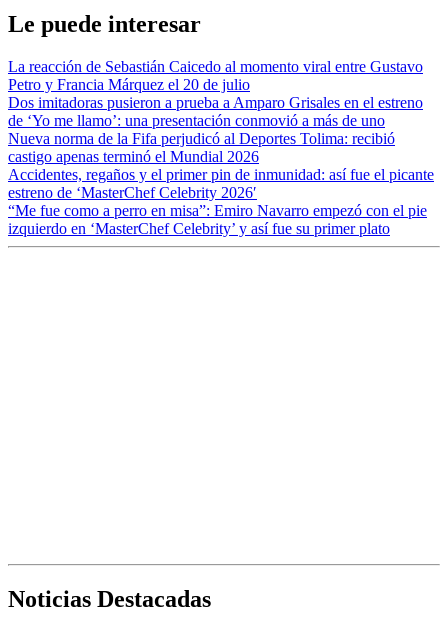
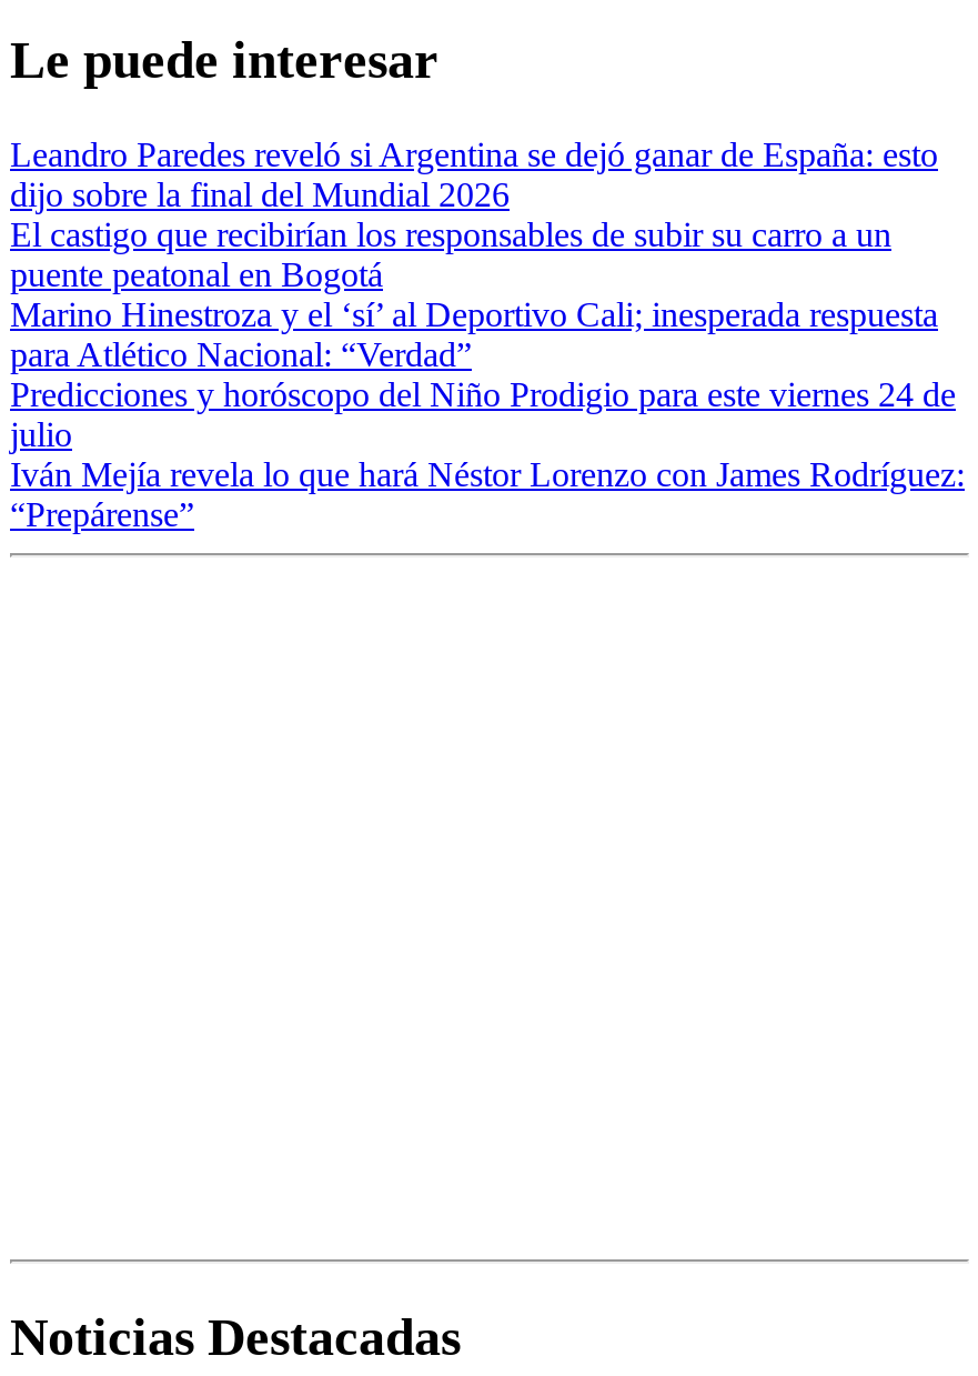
- La reacción de Sebastián Caicedo al momento viral entre Gustavo
- Petro y Francia Márquez el 20 de julio
- Dos imitadoras pusieron a prueba a Amparo Grisales en el estreno
- de ‘Yo me llamo’: una presentación conmovió a más de uno
- Nueva norma de la Fifa perjudicó al Deportes Tolima: recibió
- castigo apenas terminó el Mundial 2026
- Accidentes, regaños y el primer pin de inmunidad: así fue el picante
- estreno de ‘MasterChef Celebrity 2026′
- “Me fue como a perro en misa”: Emiro Navarro empezó con el pie
- izquierdo en ‘MasterChef Celebrity’ y así fue su primer plato
+ Leandro Paredes reveló si Argentina se dejó ganar de España: esto
+ dijo sobre la final del Mundial 2026
+ El castigo que recibirían los responsables de subir su carro a un
+ puente peatonal en Bogotá
+ Marino Hinestroza y el ‘sí’ al Deportivo Cali; inesperada respuesta
+ para Atlético Nacional: “Verdad”
+ Predicciones y horóscopo del Niño Prodigio para este viernes 24 de
+ julio
+ Iván Mejía revela lo que hará Néstor Lorenzo con James Rodríguez:
+ “Prepárense”
